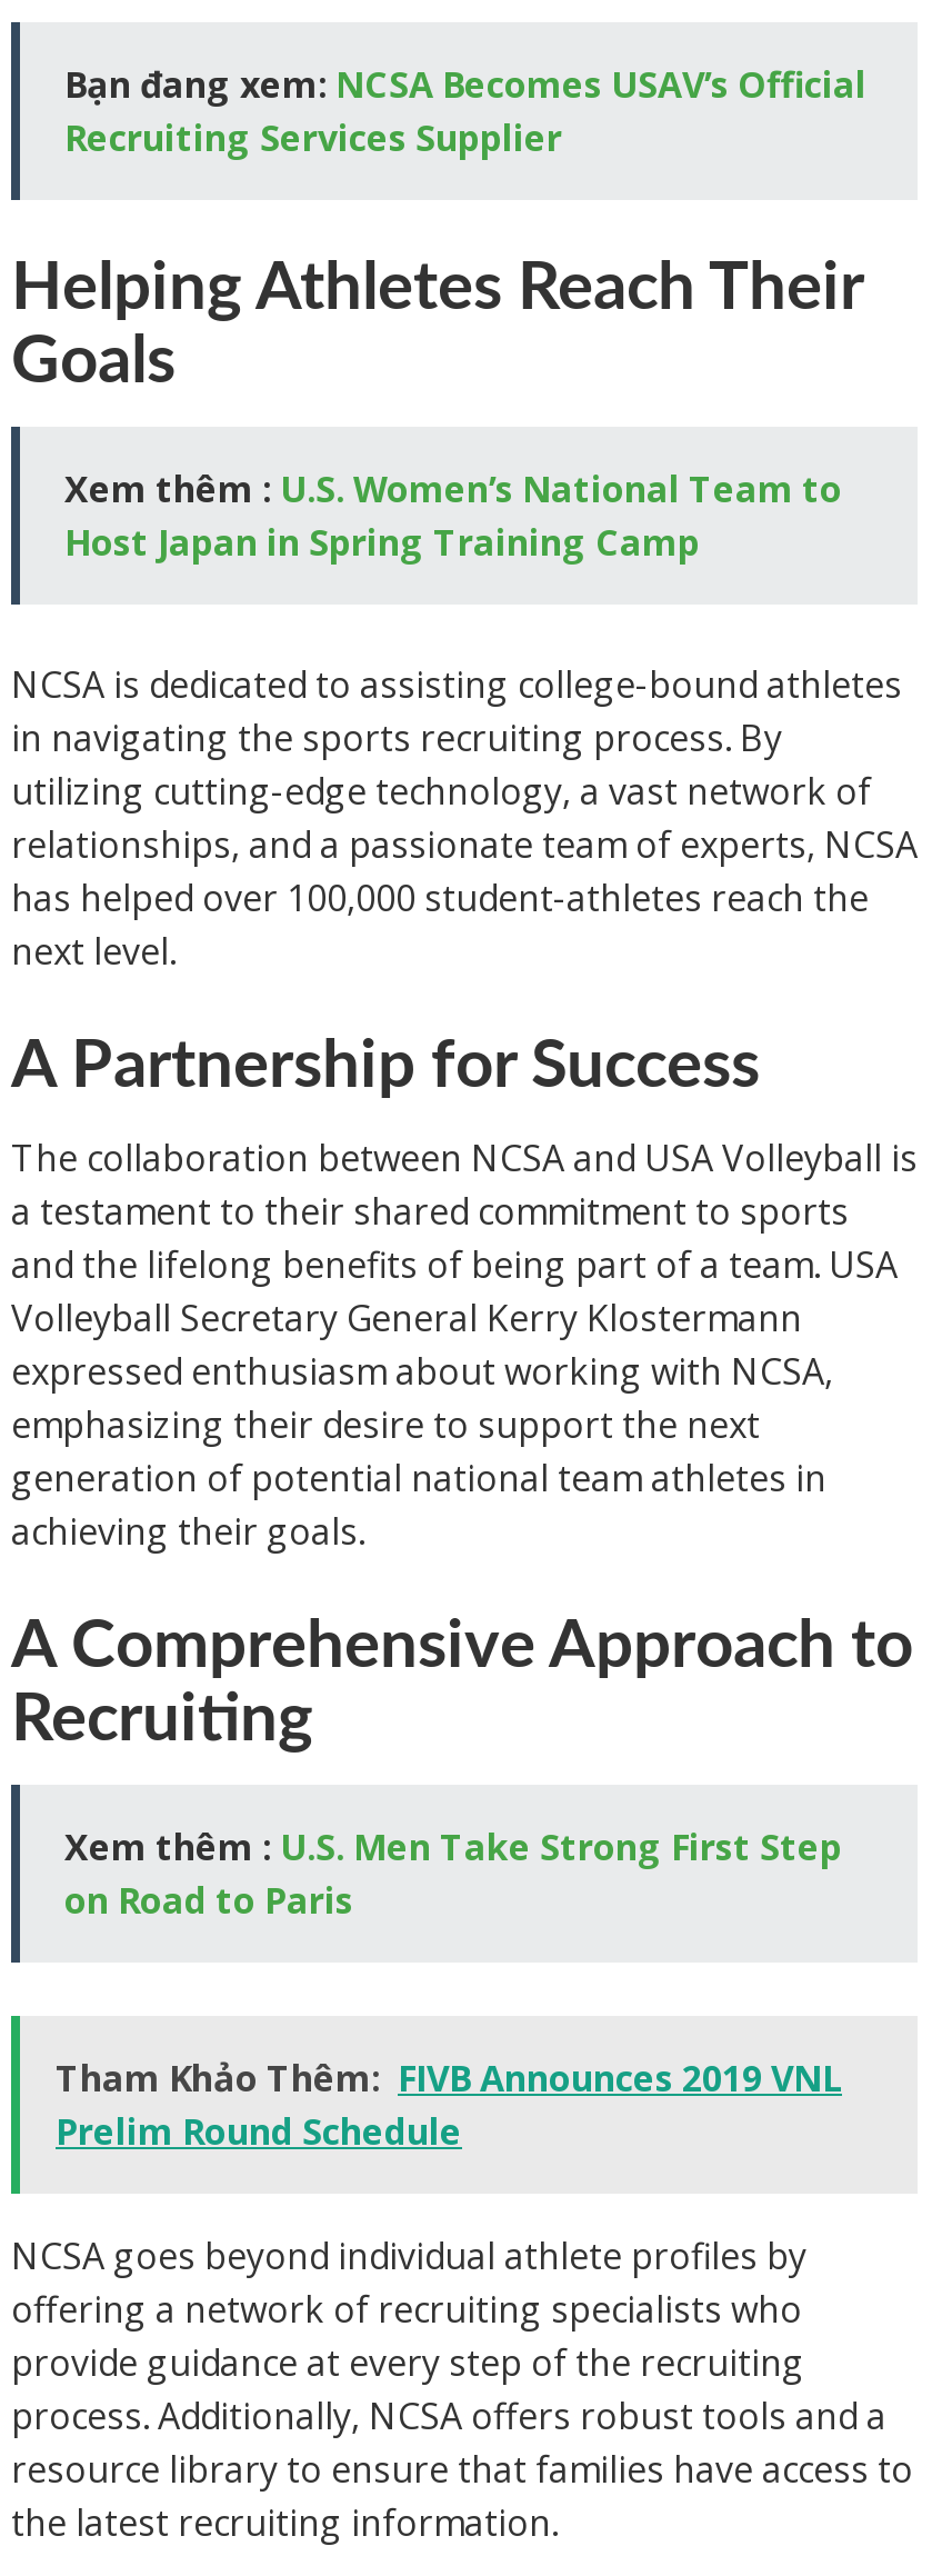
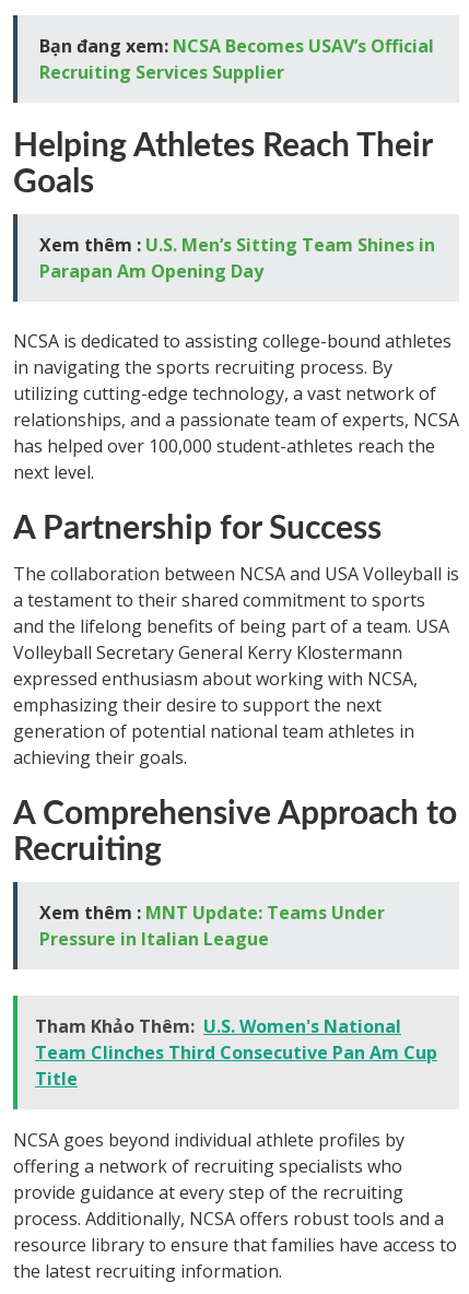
- Xem thêm : U.S. Women’s National Team to
- Host Japan in Spring Training Camp
+ Xem thêm : U.S. Men’s Sitting Team Shines in
+ Parapan Am Opening Day

- Xem thêm : U.S. Men Take Strong First Step
- on Road to Paris
+ Xem thêm : MNT Update: Teams Under
+ Pressure in Italian League

- Tham Khảo Thêm: FIVB Announces 2019 VNL
- Prelim Round Schedule
+ Tham Khảo Thêm: U.S. Women's National
+ Team Clinches Third Consecutive Pan Am Cup
+ Title
